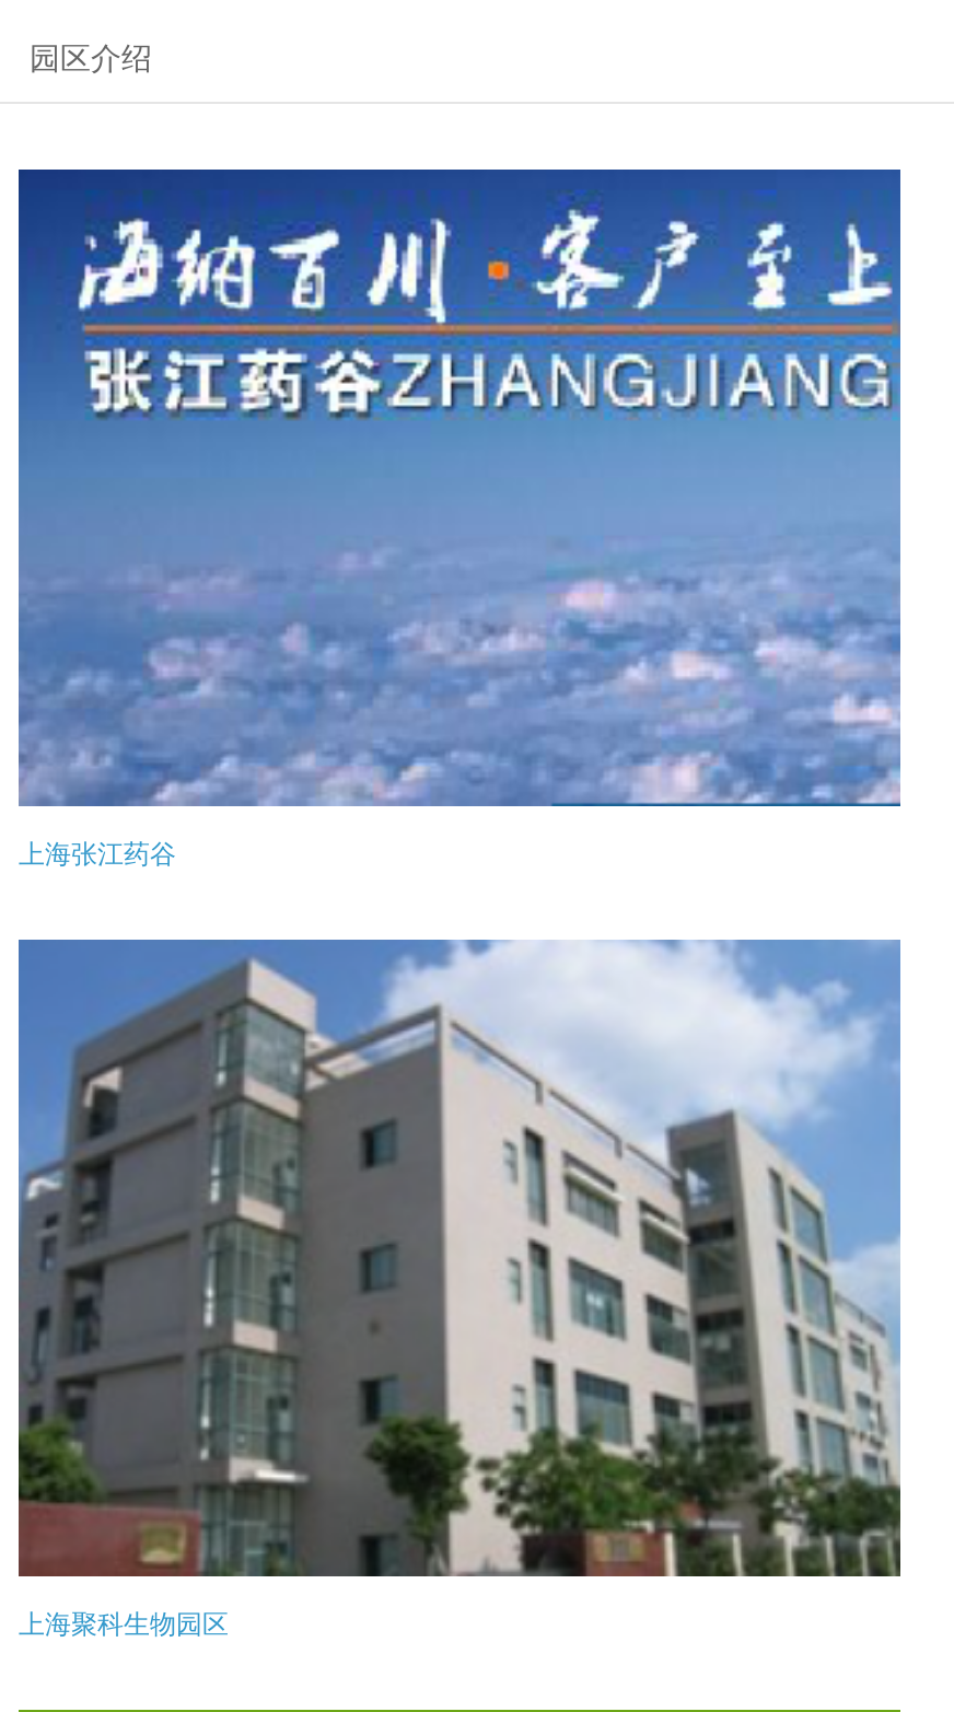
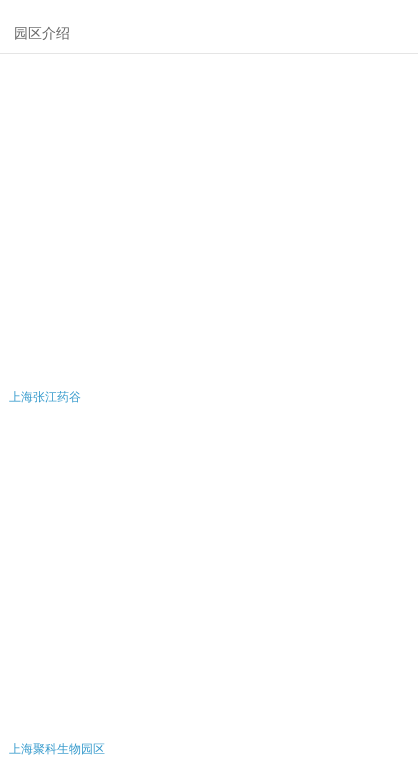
- [image]

- [image]
